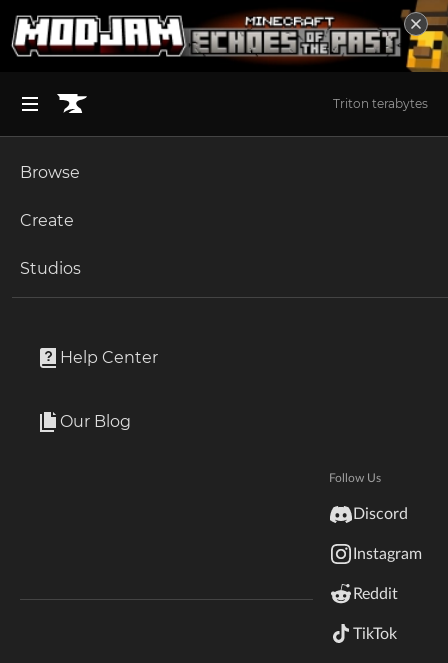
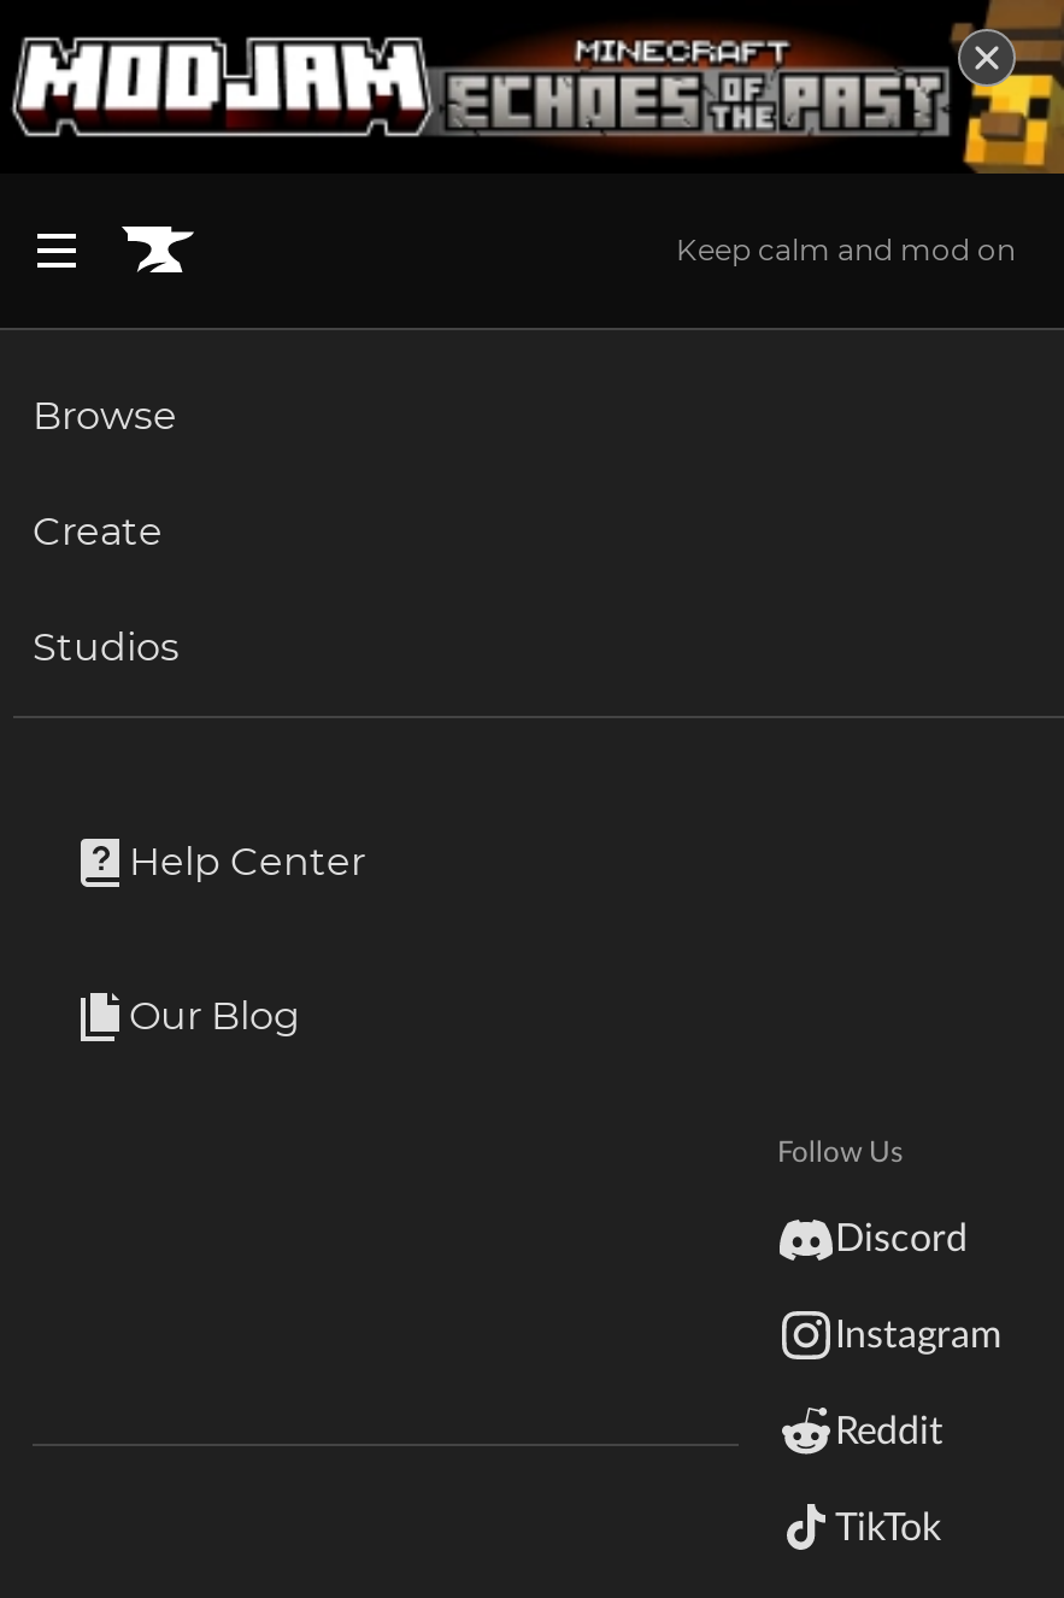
- Triton terabytes
+ Keep calm and mod on
